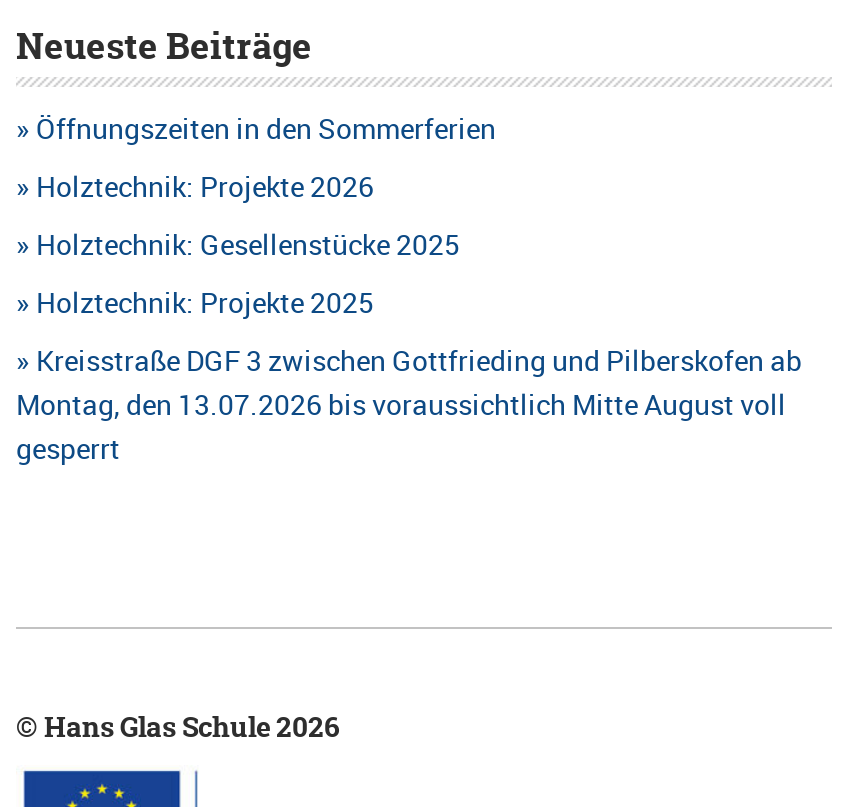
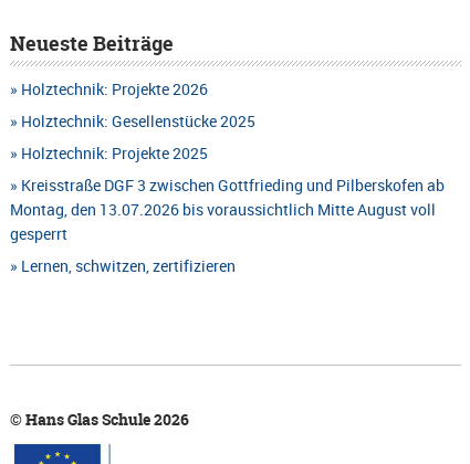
- Öffnungszeiten in den Sommerferien

moved up: Holztechnik: Projekte 2026 | Holztechnik: Gesellenstücke 2025 | Holztechnik: Projekte 2025 | Kreisstraße DGF 3 zwischen Gottfrieding und Pilberskofen ab | Montag, den 13.07.2026 bis voraussichtlich Mitte August voll | gesperrt

+ Lernen, schwitzen, zertifizieren
